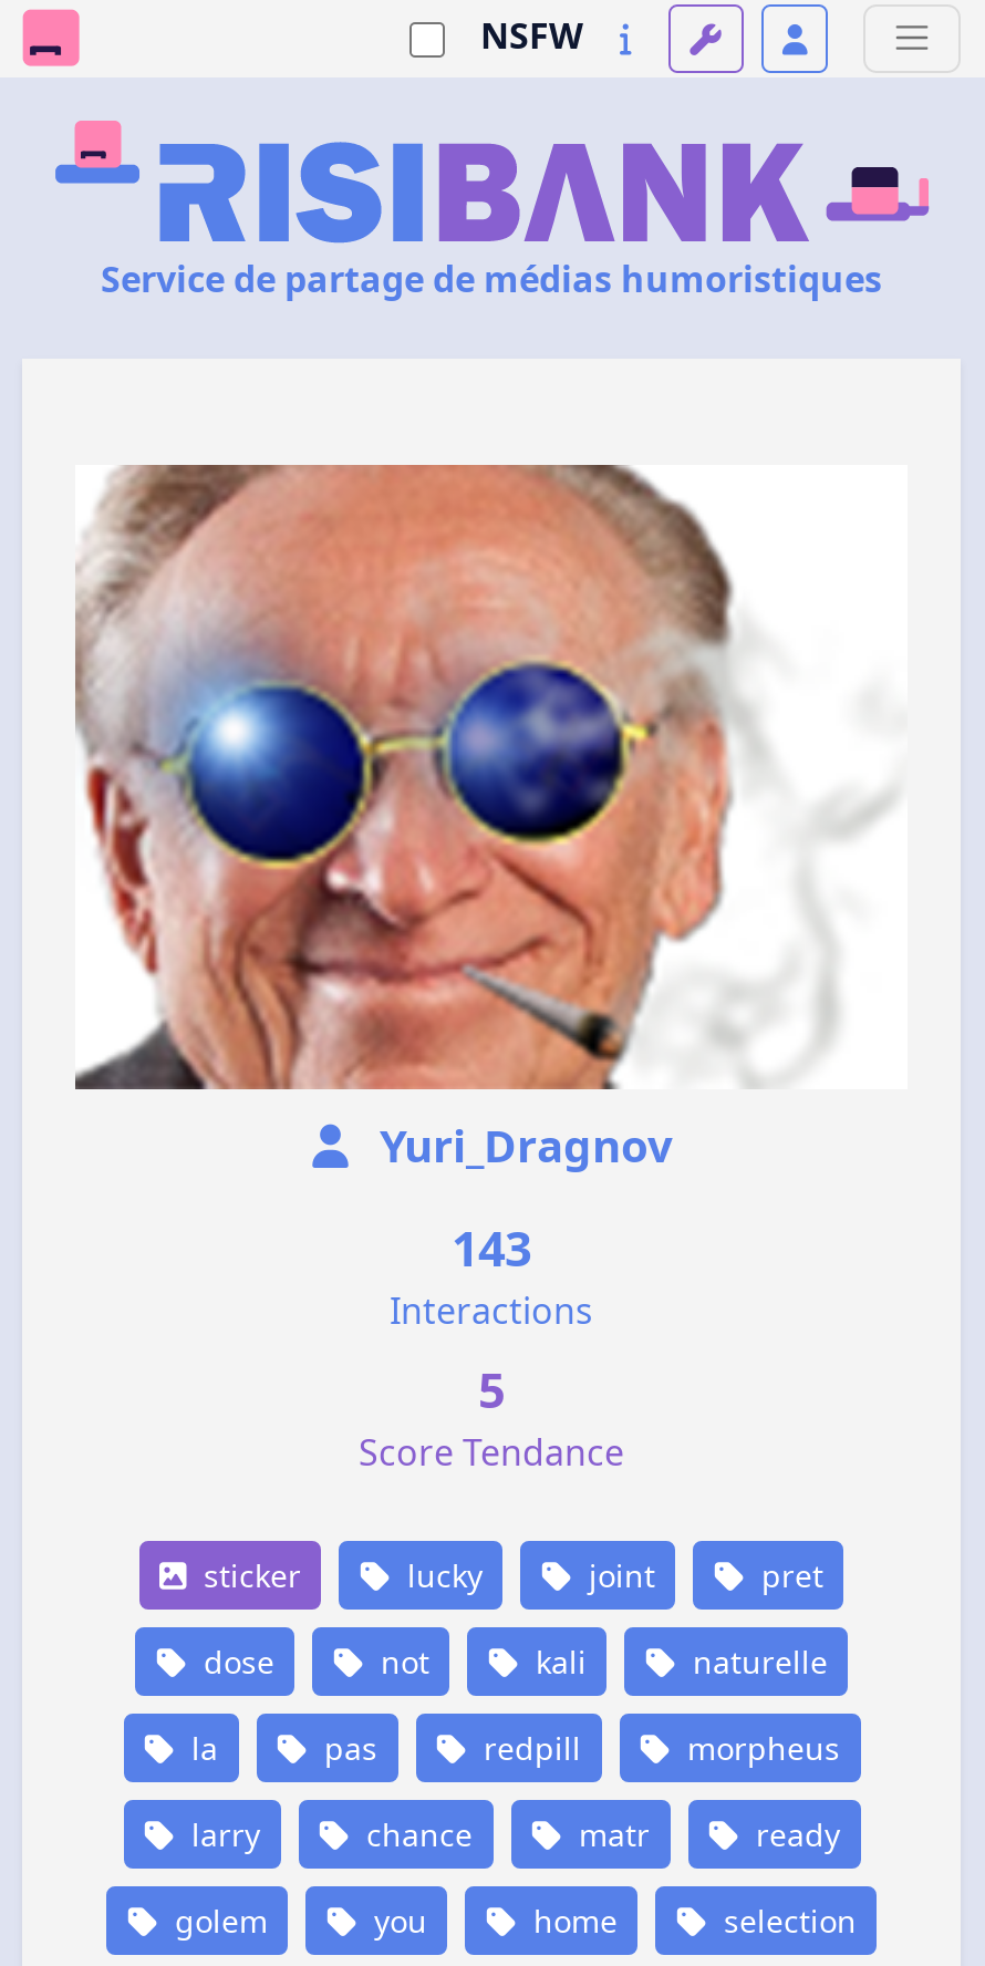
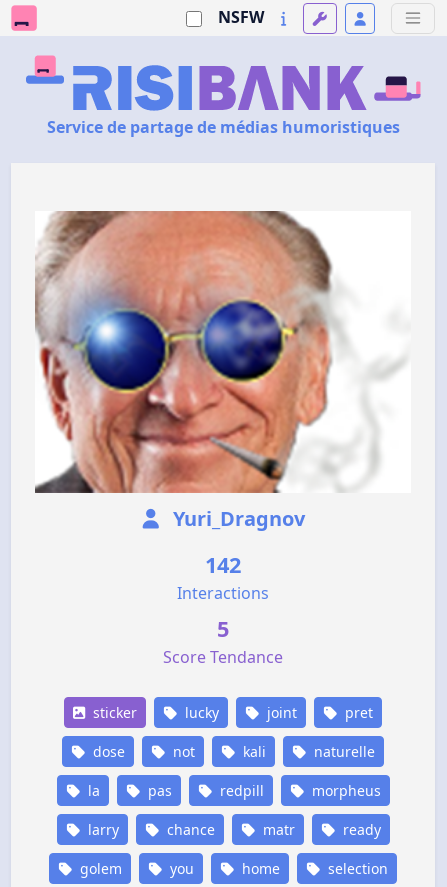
- 143
+ 142
